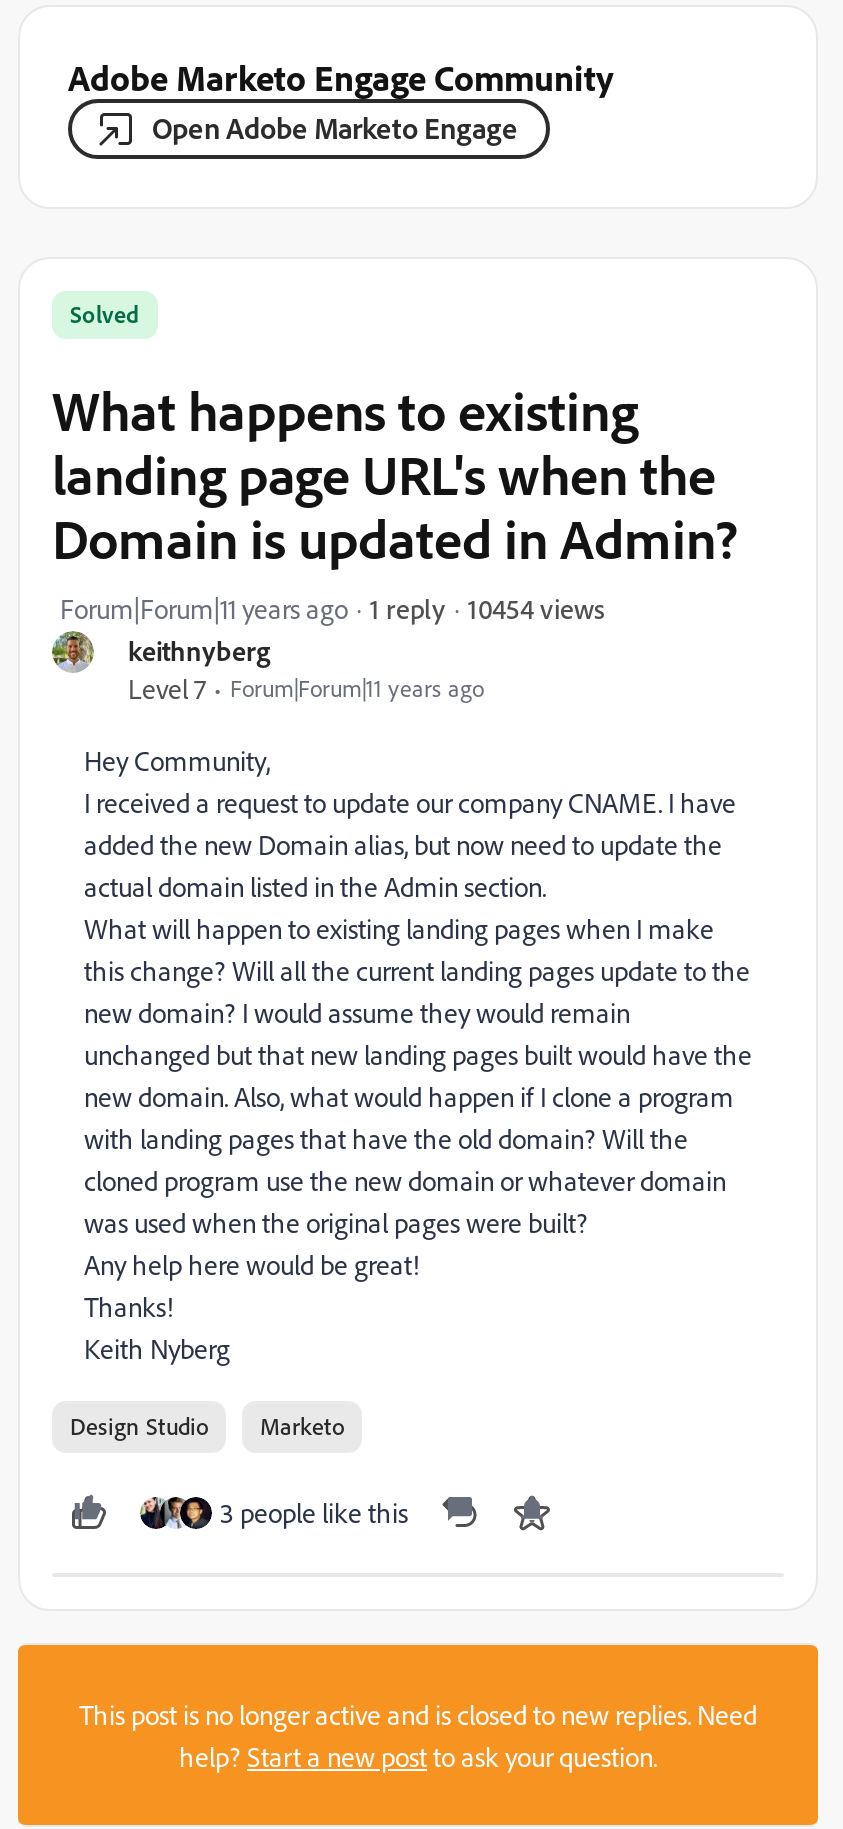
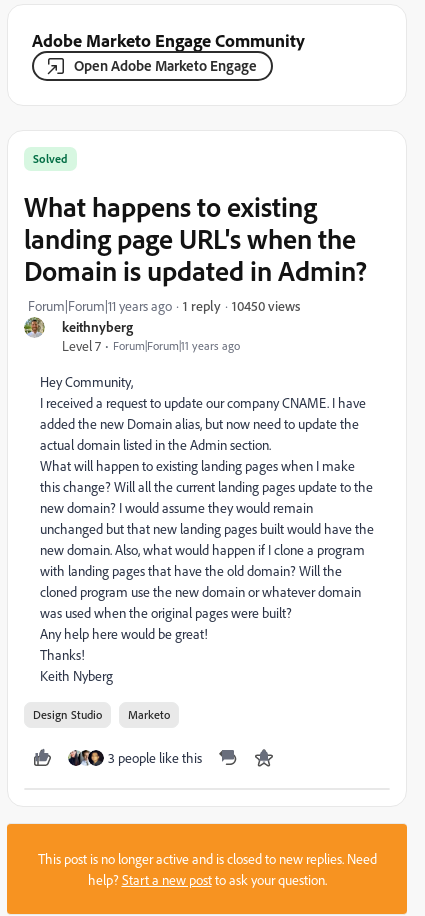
- 10454 views
+ 10450 views
